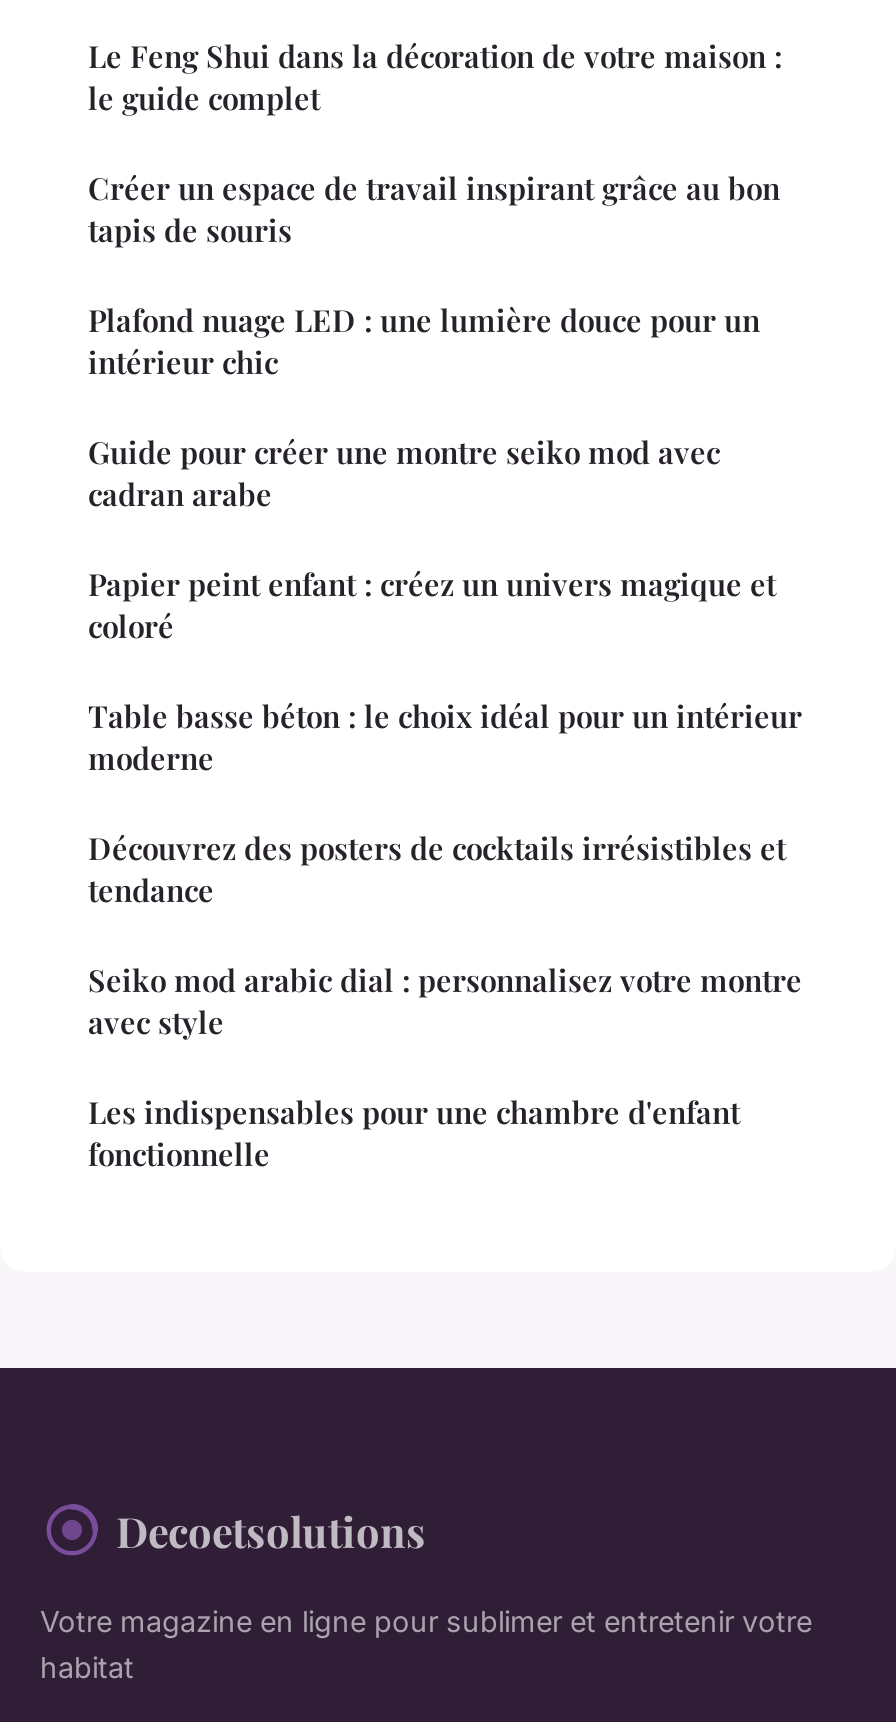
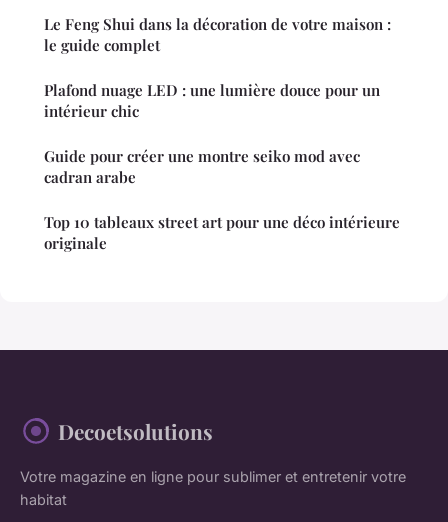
- Créer un espace de travail inspirant grâce au bon
- tapis de souris

- Papier peint enfant : créez un univers magique et
- coloré
- Table basse béton : le choix idéal pour un intérieur
- moderne
- Découvrez des posters de cocktails irrésistibles et
- tendance
- Seiko mod arabic dial : personnalisez votre montre
- avec style
- Les indispensables pour une chambre d'enfant
- fonctionnelle
+ Top 10 tableaux street art pour une déco intérieure
+ originale
